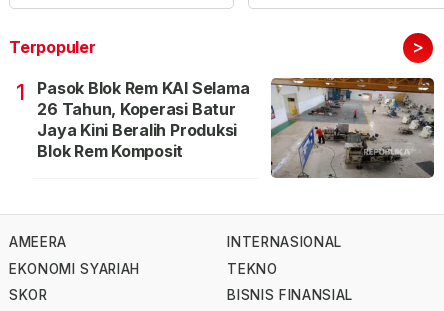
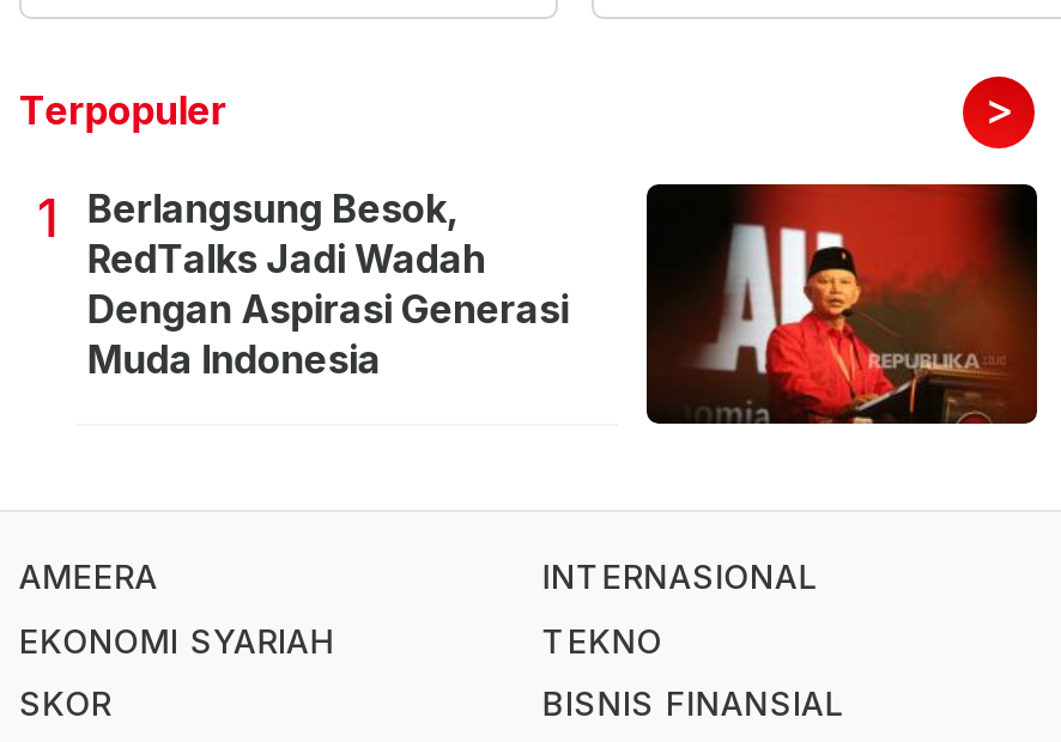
- [image]
- Pasok Blok Rem KAI Selama
- 26 Tahun, Koperasi Batur
- Jaya Kini Beralih Produksi
- Blok Rem Komposit
+ [image]
+ Berlangsung Besok,
+ RedTalks Jadi Wadah
+ Dengan Aspirasi Generasi
+ Muda Indonesia
